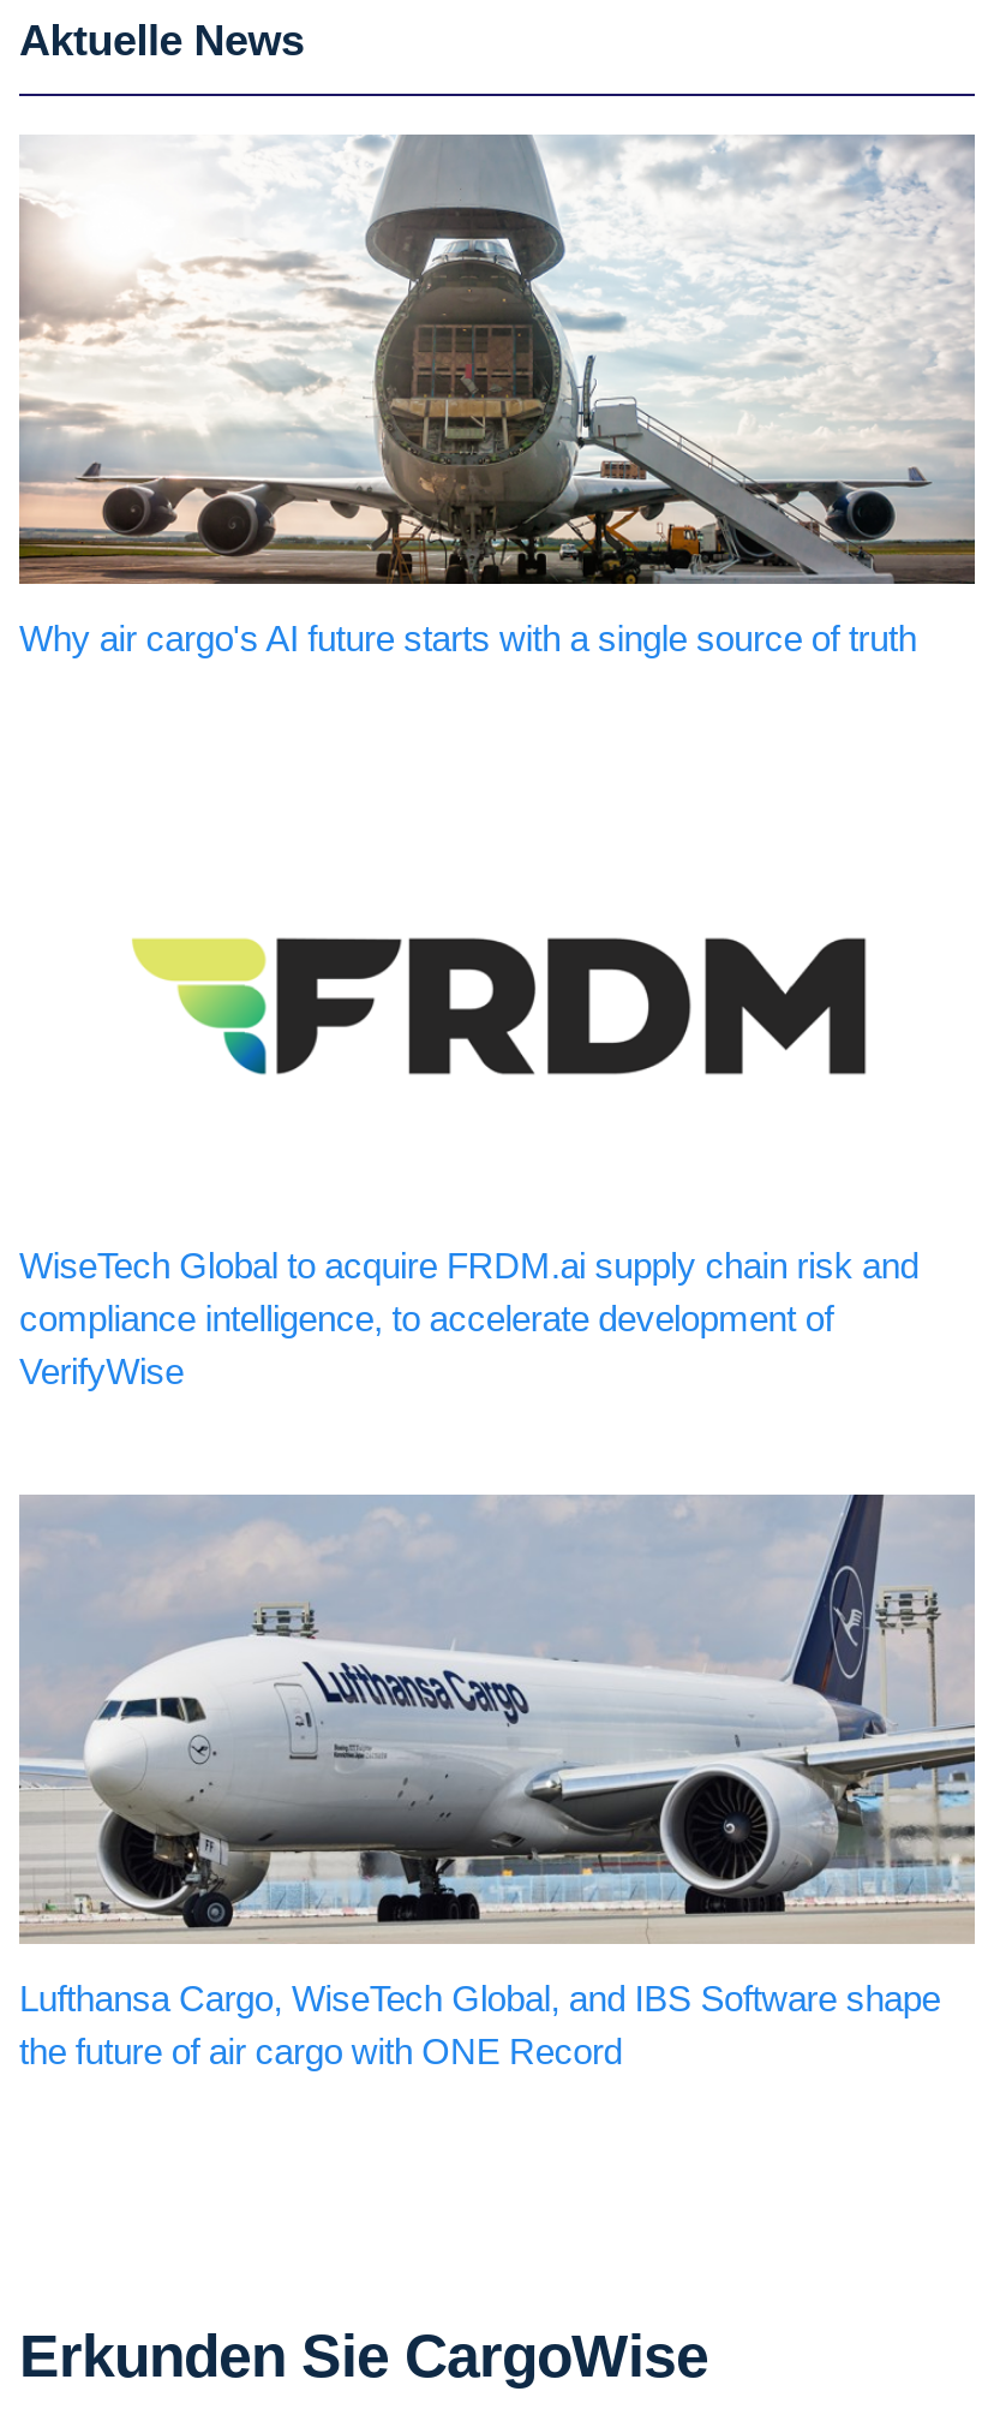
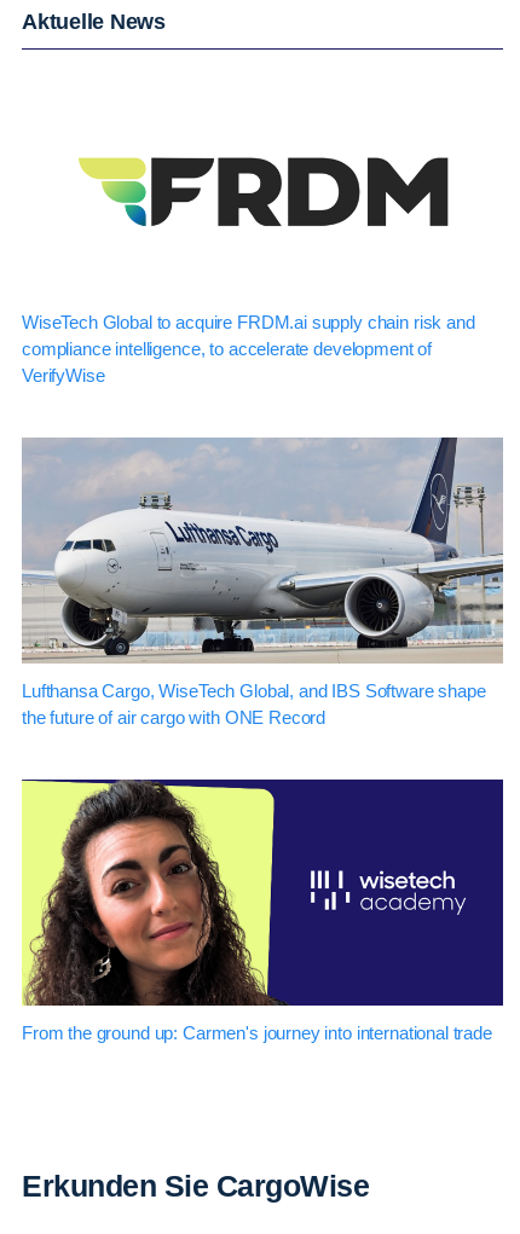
- [image]
- Why air cargo's AI future starts with a single source of truth

moved up: [image]

moved up: [image] | WiseTech Global to acquire FRDM.ai supply chain risk and | compliance intelligence, to accelerate development of | VerifyWise | Lufthansa Cargo, WiseTech Global, and IBS Software shape | the future of air cargo with ONE Record

+ [image]
+ From the ground up: Carmen's journey into international trade
